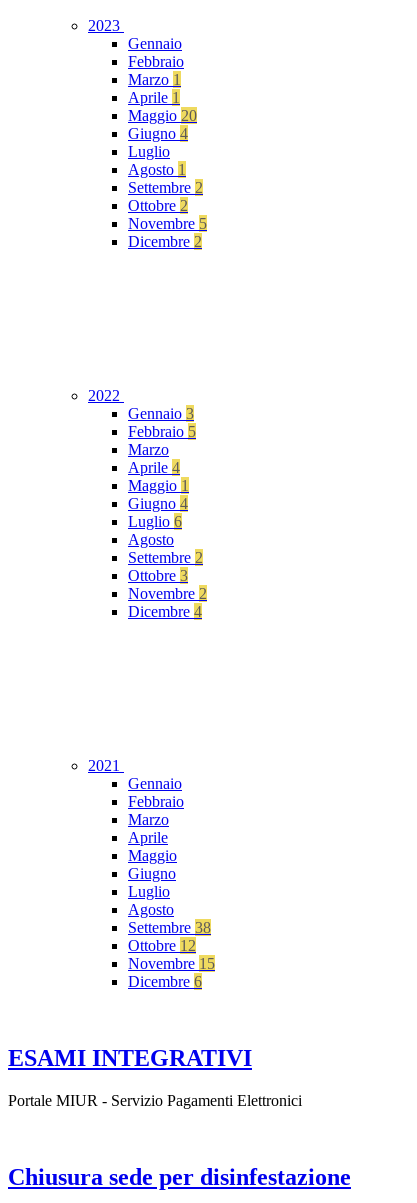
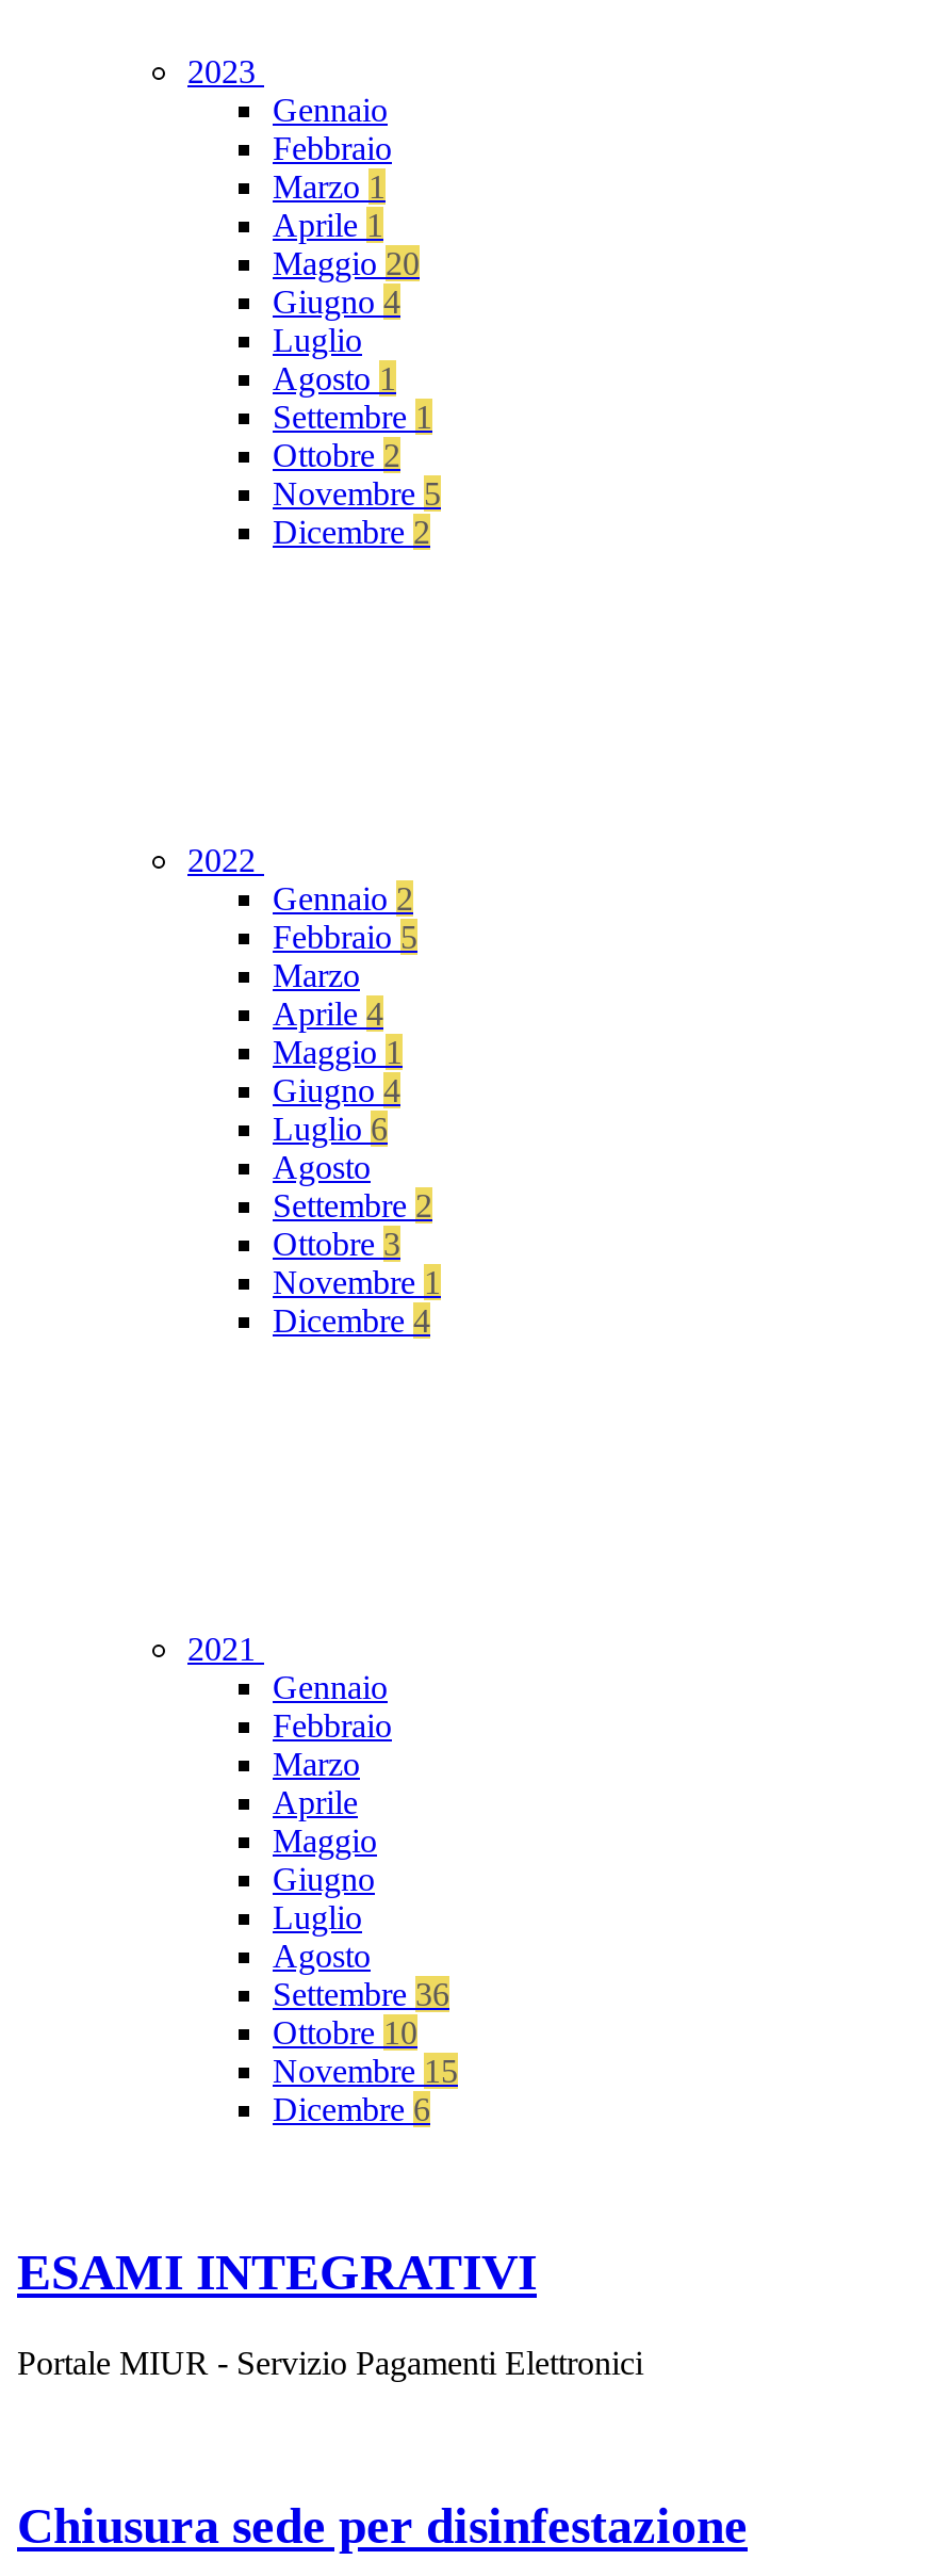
- Settembre 2
+ Settembre 1

- Gennaio 3
+ Gennaio 2

- Novembre 2
+ Novembre 1

- Settembre 38
+ Settembre 36

- Ottobre 12
+ Ottobre 10
